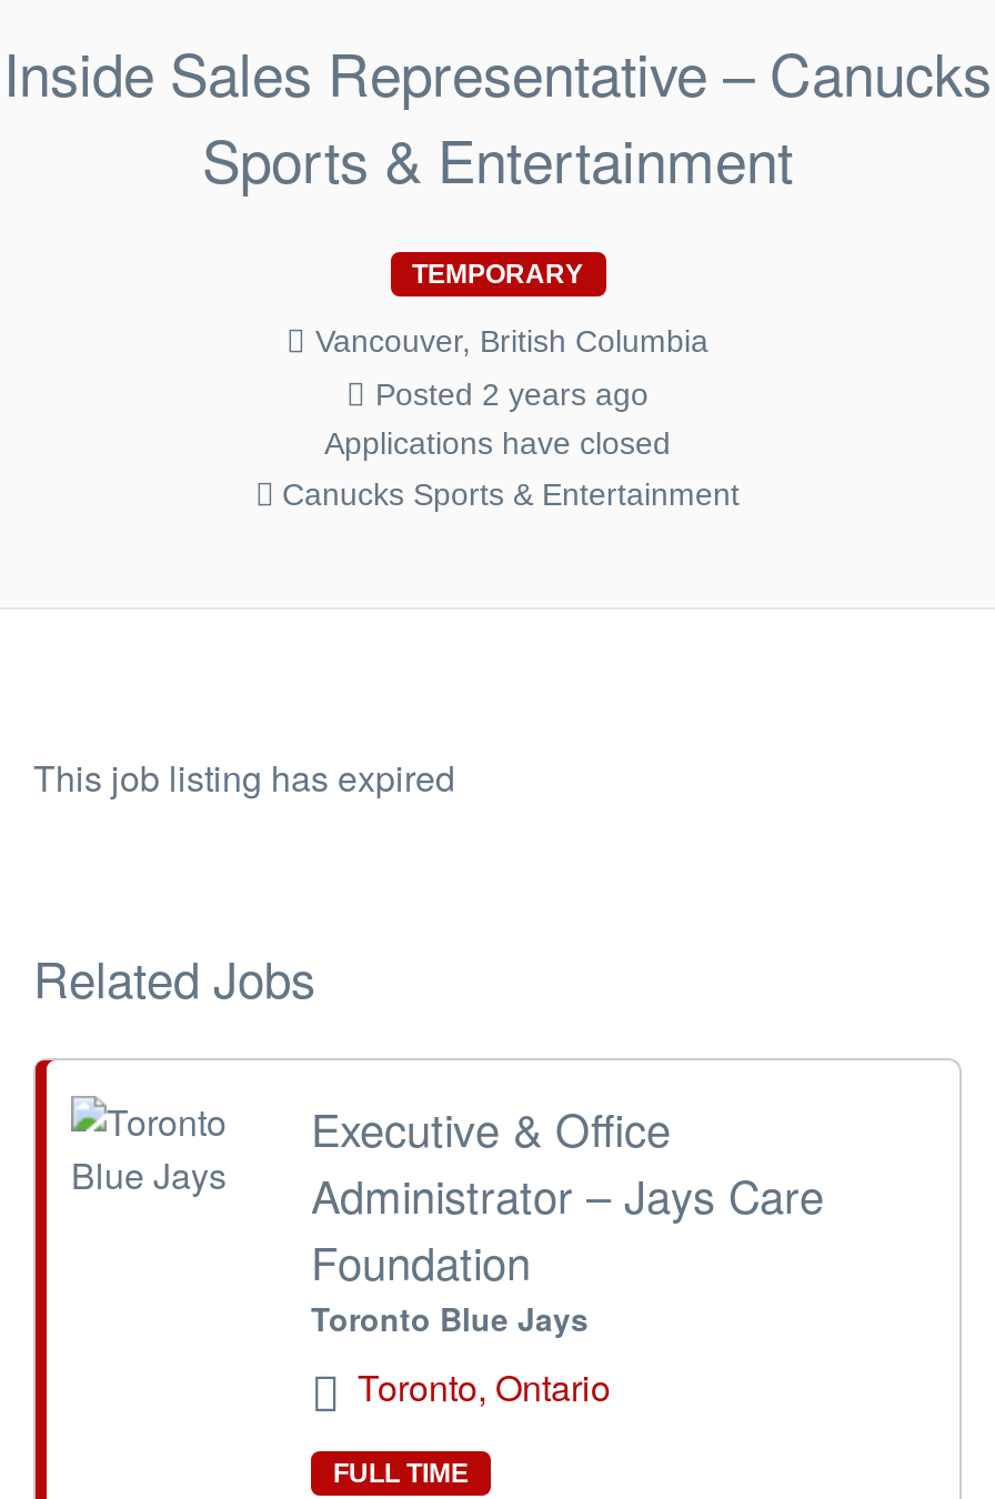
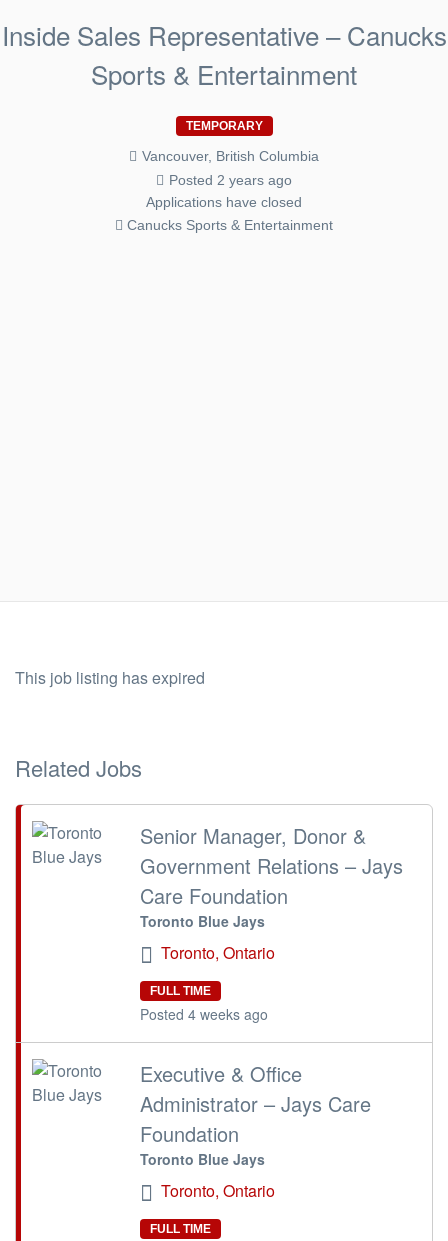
+ Senior Manager, Donor &
+ Government Relations – Jays
+ Care Foundation
+ Toronto Blue Jays
+ Toronto, Ontario
+ FULL TIME
+ Posted 4 weeks ago
